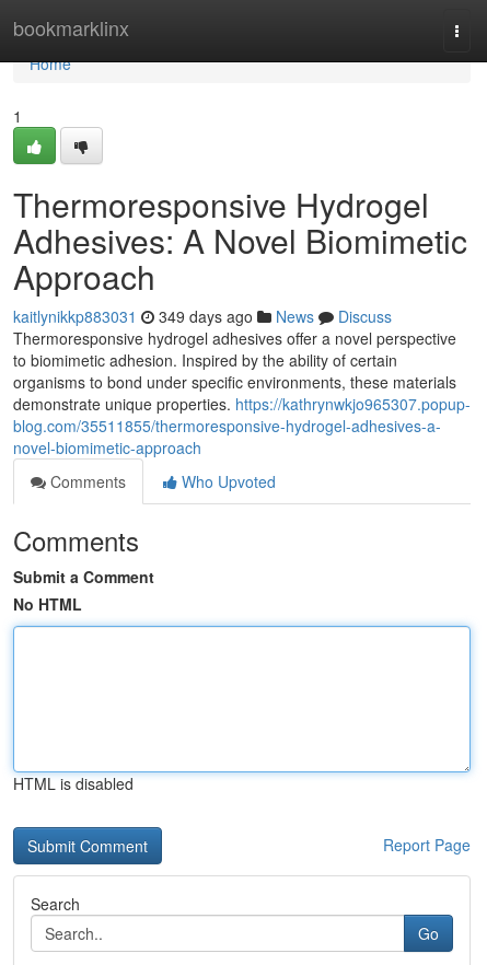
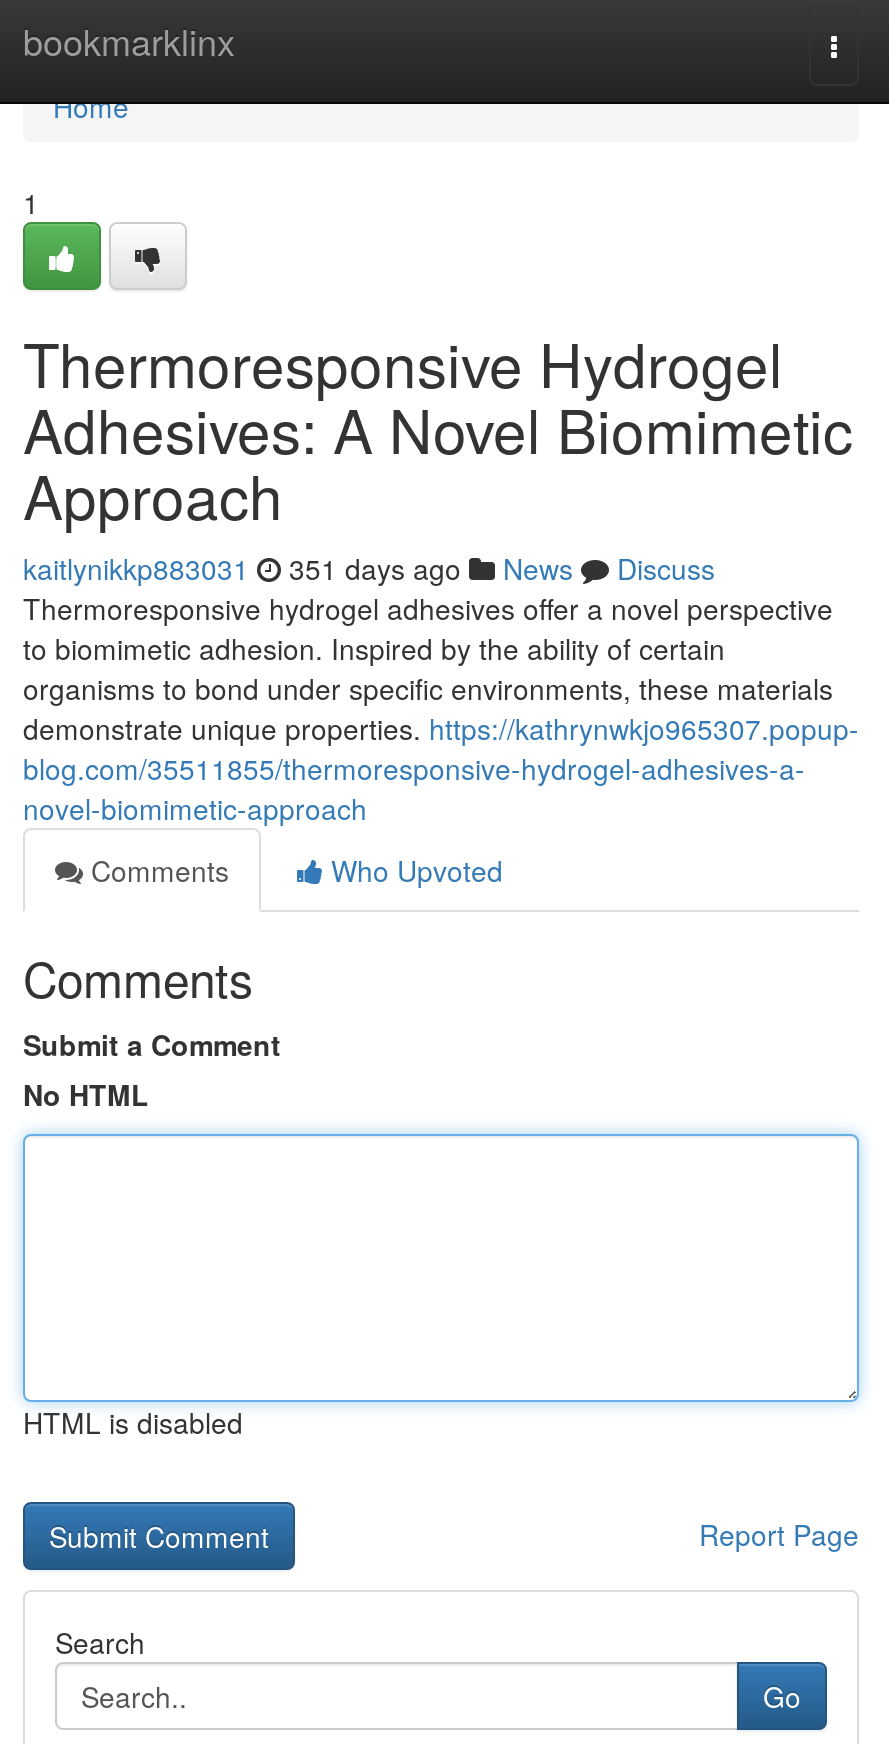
- kaitlynikkp883031 349 days ago News Discuss
+ kaitlynikkp883031 351 days ago News Discuss
